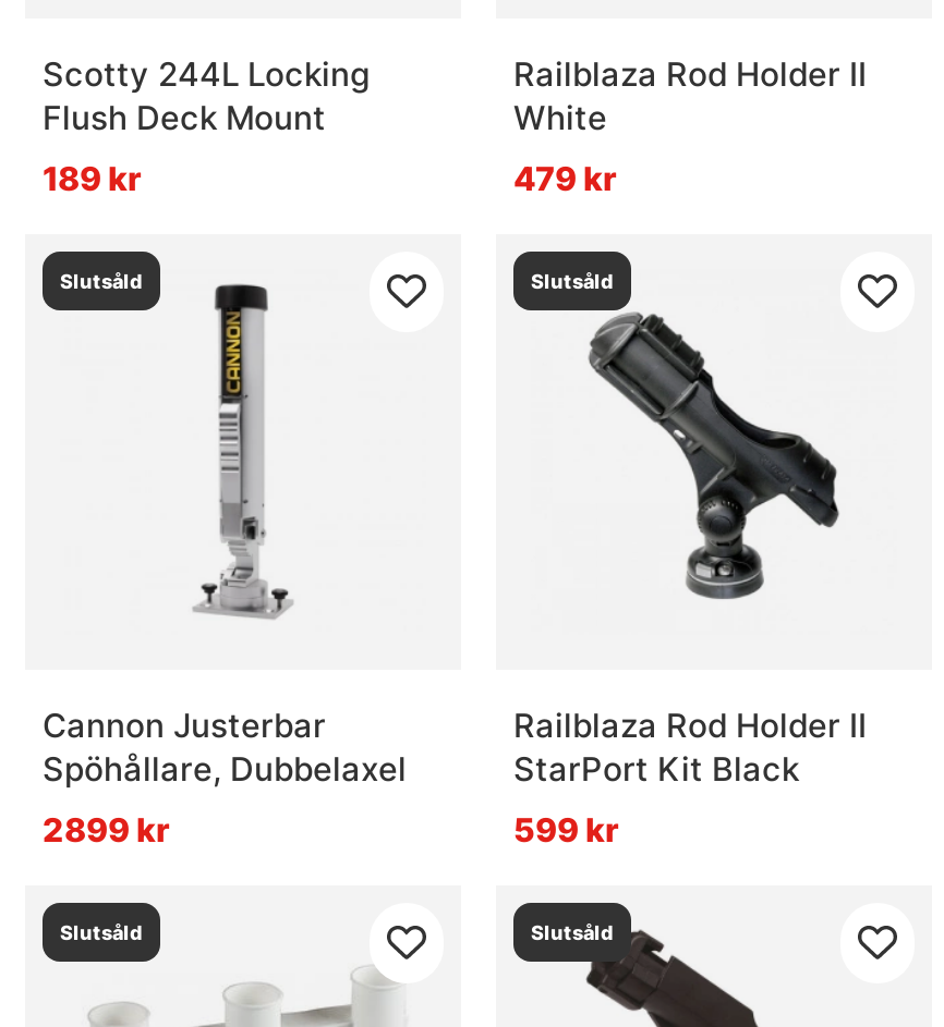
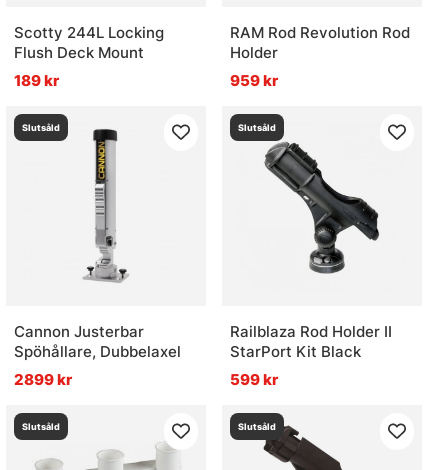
- Railblaza Rod Holder II
- White
+ RAM Rod Revolution Rod
+ Holder

- 479 kr
+ 959 kr
